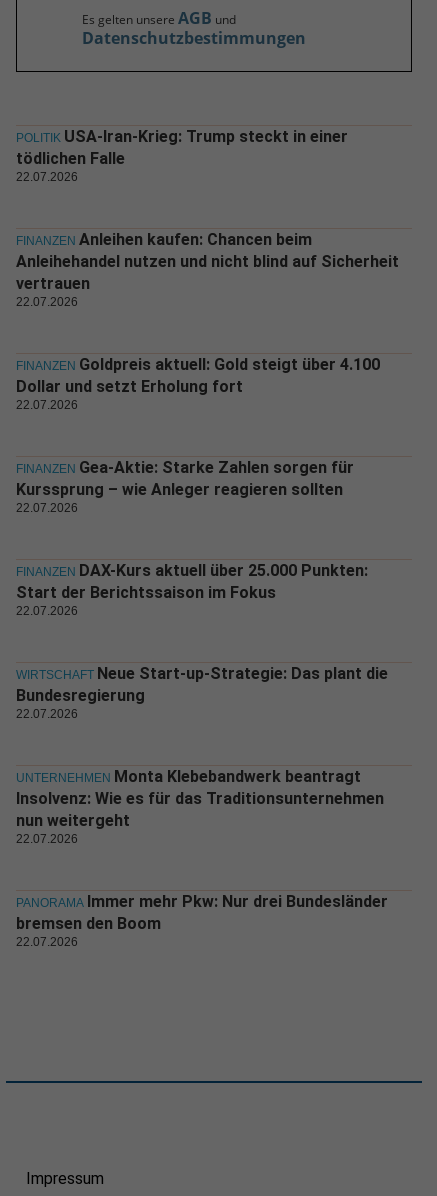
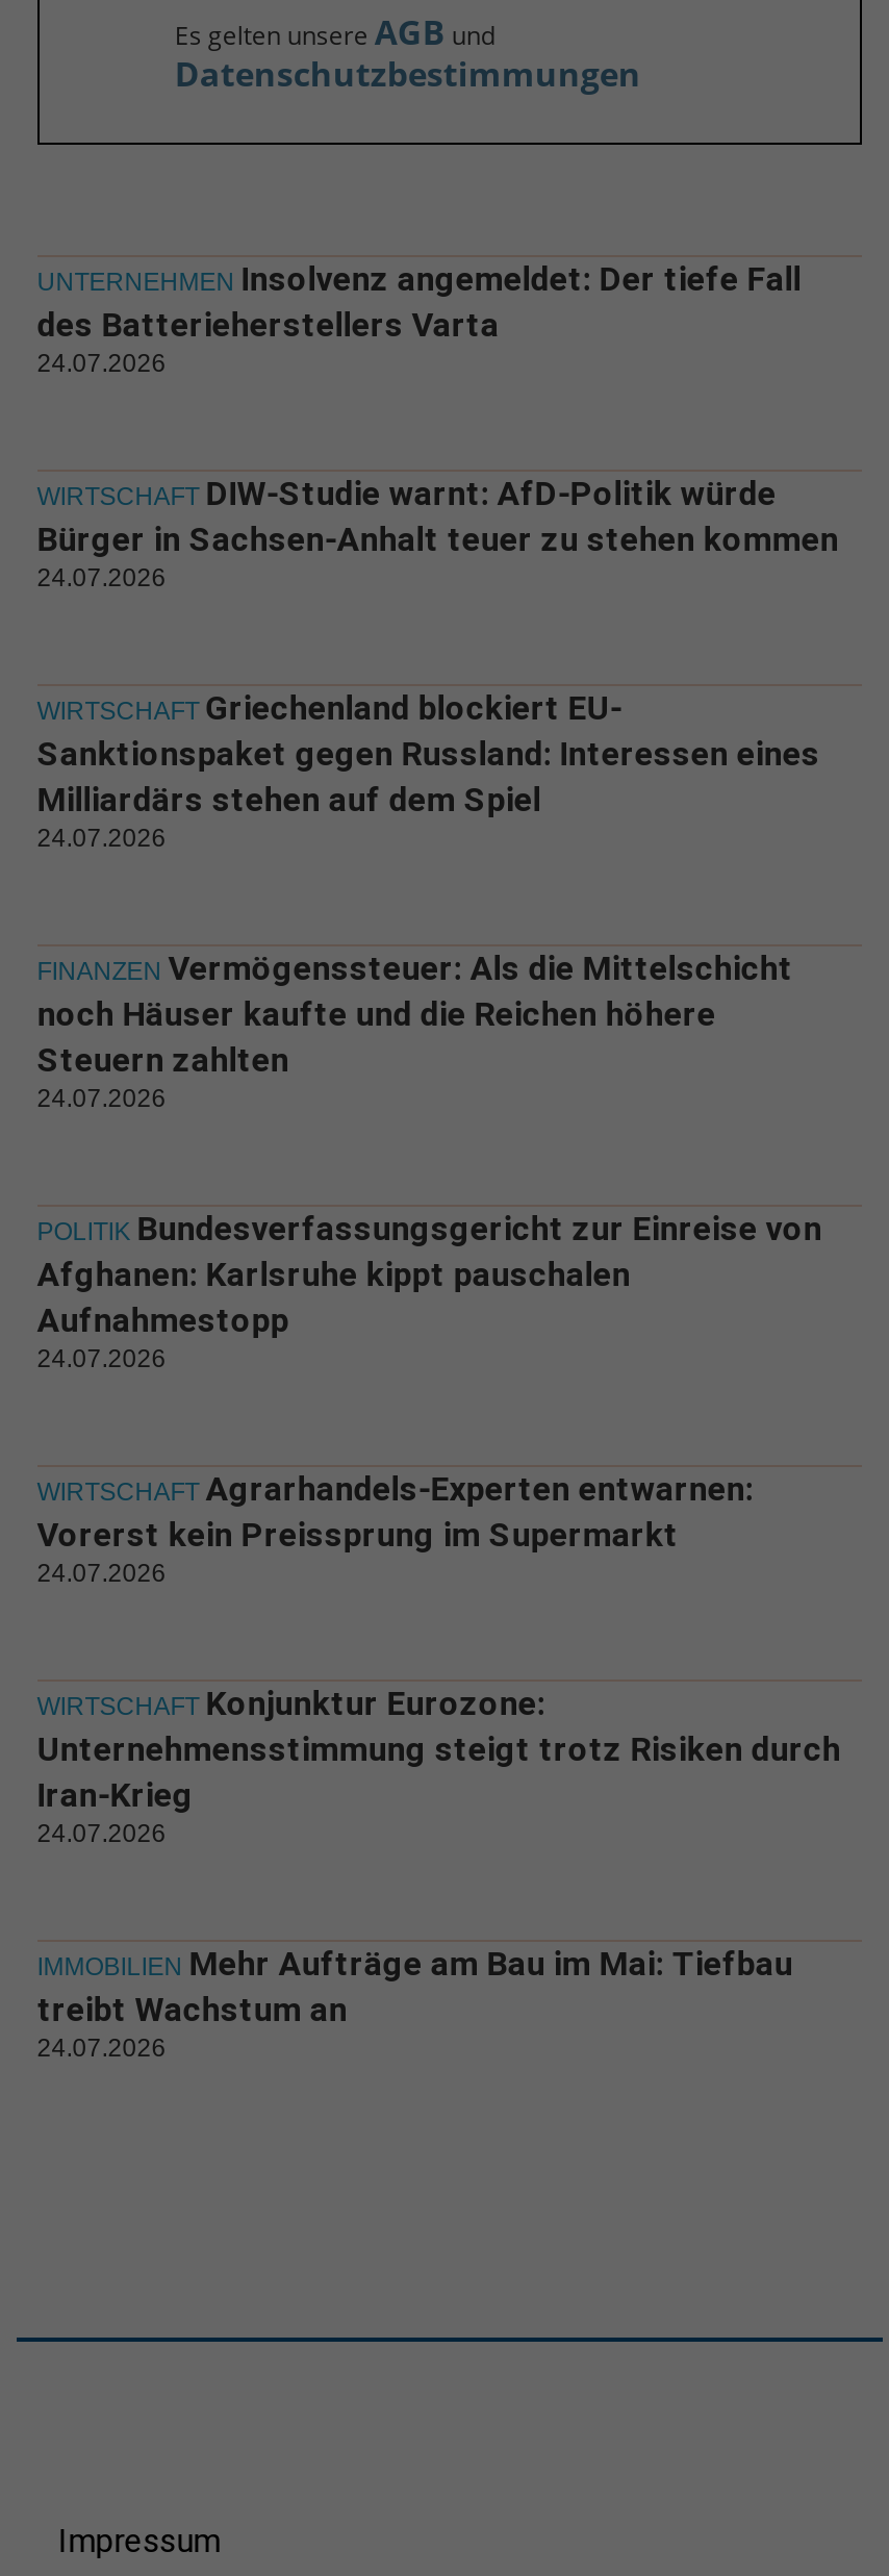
- POLITIK USA-Iran-Krieg: Trump steckt in einer
- tödlichen Falle
- 22.07.2026
+ UNTERNEHMEN Insolvenz angemeldet: Der tiefe Fall
+ des Batterieherstellers Varta
+ 24.07.2026

- FINANZEN Anleihen kaufen: Chancen beim
- Anleihehandel nutzen und nicht blind auf Sicherheit
- vertrauen
- 22.07.2026
+ WIRTSCHAFT DIW-Studie warnt: AfD-Politik würde
+ Bürger in Sachsen-Anhalt teuer zu stehen kommen
+ 24.07.2026

- FINANZEN Goldpreis aktuell: Gold steigt über 4.100
- Dollar und setzt Erholung fort
- 22.07.2026
+ WIRTSCHAFT Griechenland blockiert EU-
+ Sanktionspaket gegen Russland: Interessen eines
+ Milliardärs stehen auf dem Spiel
+ 24.07.2026

- FINANZEN Gea-Aktie: Starke Zahlen sorgen für
- Kurssprung – wie Anleger reagieren sollten
- 22.07.2026
+ FINANZEN Vermögenssteuer: Als die Mittelschicht
+ noch Häuser kaufte und die Reichen höhere
+ Steuern zahlten
+ 24.07.2026

- FINANZEN DAX-Kurs aktuell über 25.000 Punkten:
- Start der Berichtssaison im Fokus
- 22.07.2026
+ POLITIK Bundesverfassungsgericht zur Einreise von
+ Afghanen: Karlsruhe kippt pauschalen
+ Aufnahmestopp
+ 24.07.2026

- WIRTSCHAFT Neue Start-up-Strategie: Das plant die
- Bundesregierung
- 22.07.2026
+ WIRTSCHAFT Agrarhandels-Experten entwarnen:
+ Vorerst kein Preissprung im Supermarkt
+ 24.07.2026

- UNTERNEHMEN Monta Klebebandwerk beantragt
- Insolvenz: Wie es für das Traditionsunternehmen
- nun weitergeht
- 22.07.2026
+ WIRTSCHAFT Konjunktur Eurozone:
+ Unternehmensstimmung steigt trotz Risiken durch
+ Iran-Krieg
+ 24.07.2026

- PANORAMA Immer mehr Pkw: Nur drei Bundesländer
- bremsen den Boom
- 22.07.2026
+ IMMOBILIEN Mehr Aufträge am Bau im Mai: Tiefbau
+ treibt Wachstum an
+ 24.07.2026
